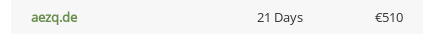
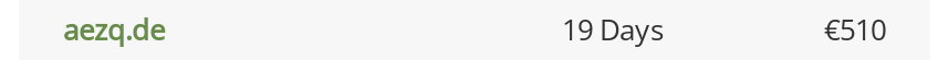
- 21 Days
+ 19 Days
